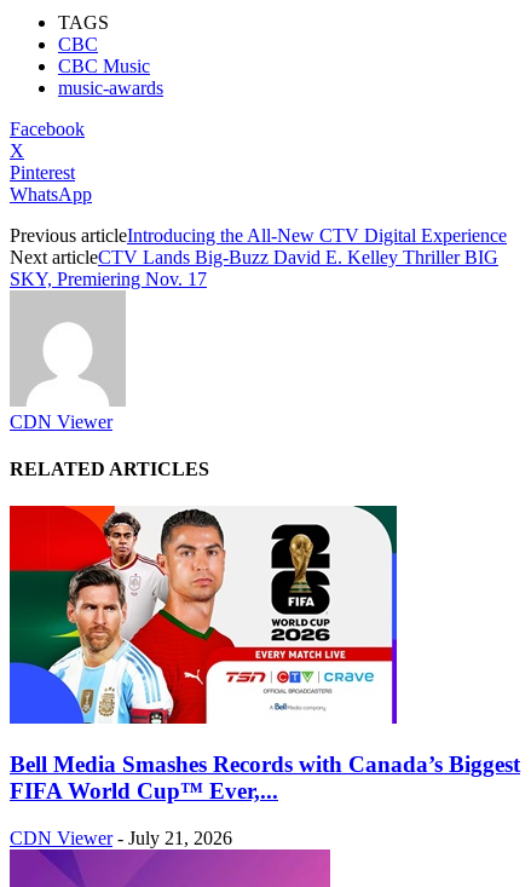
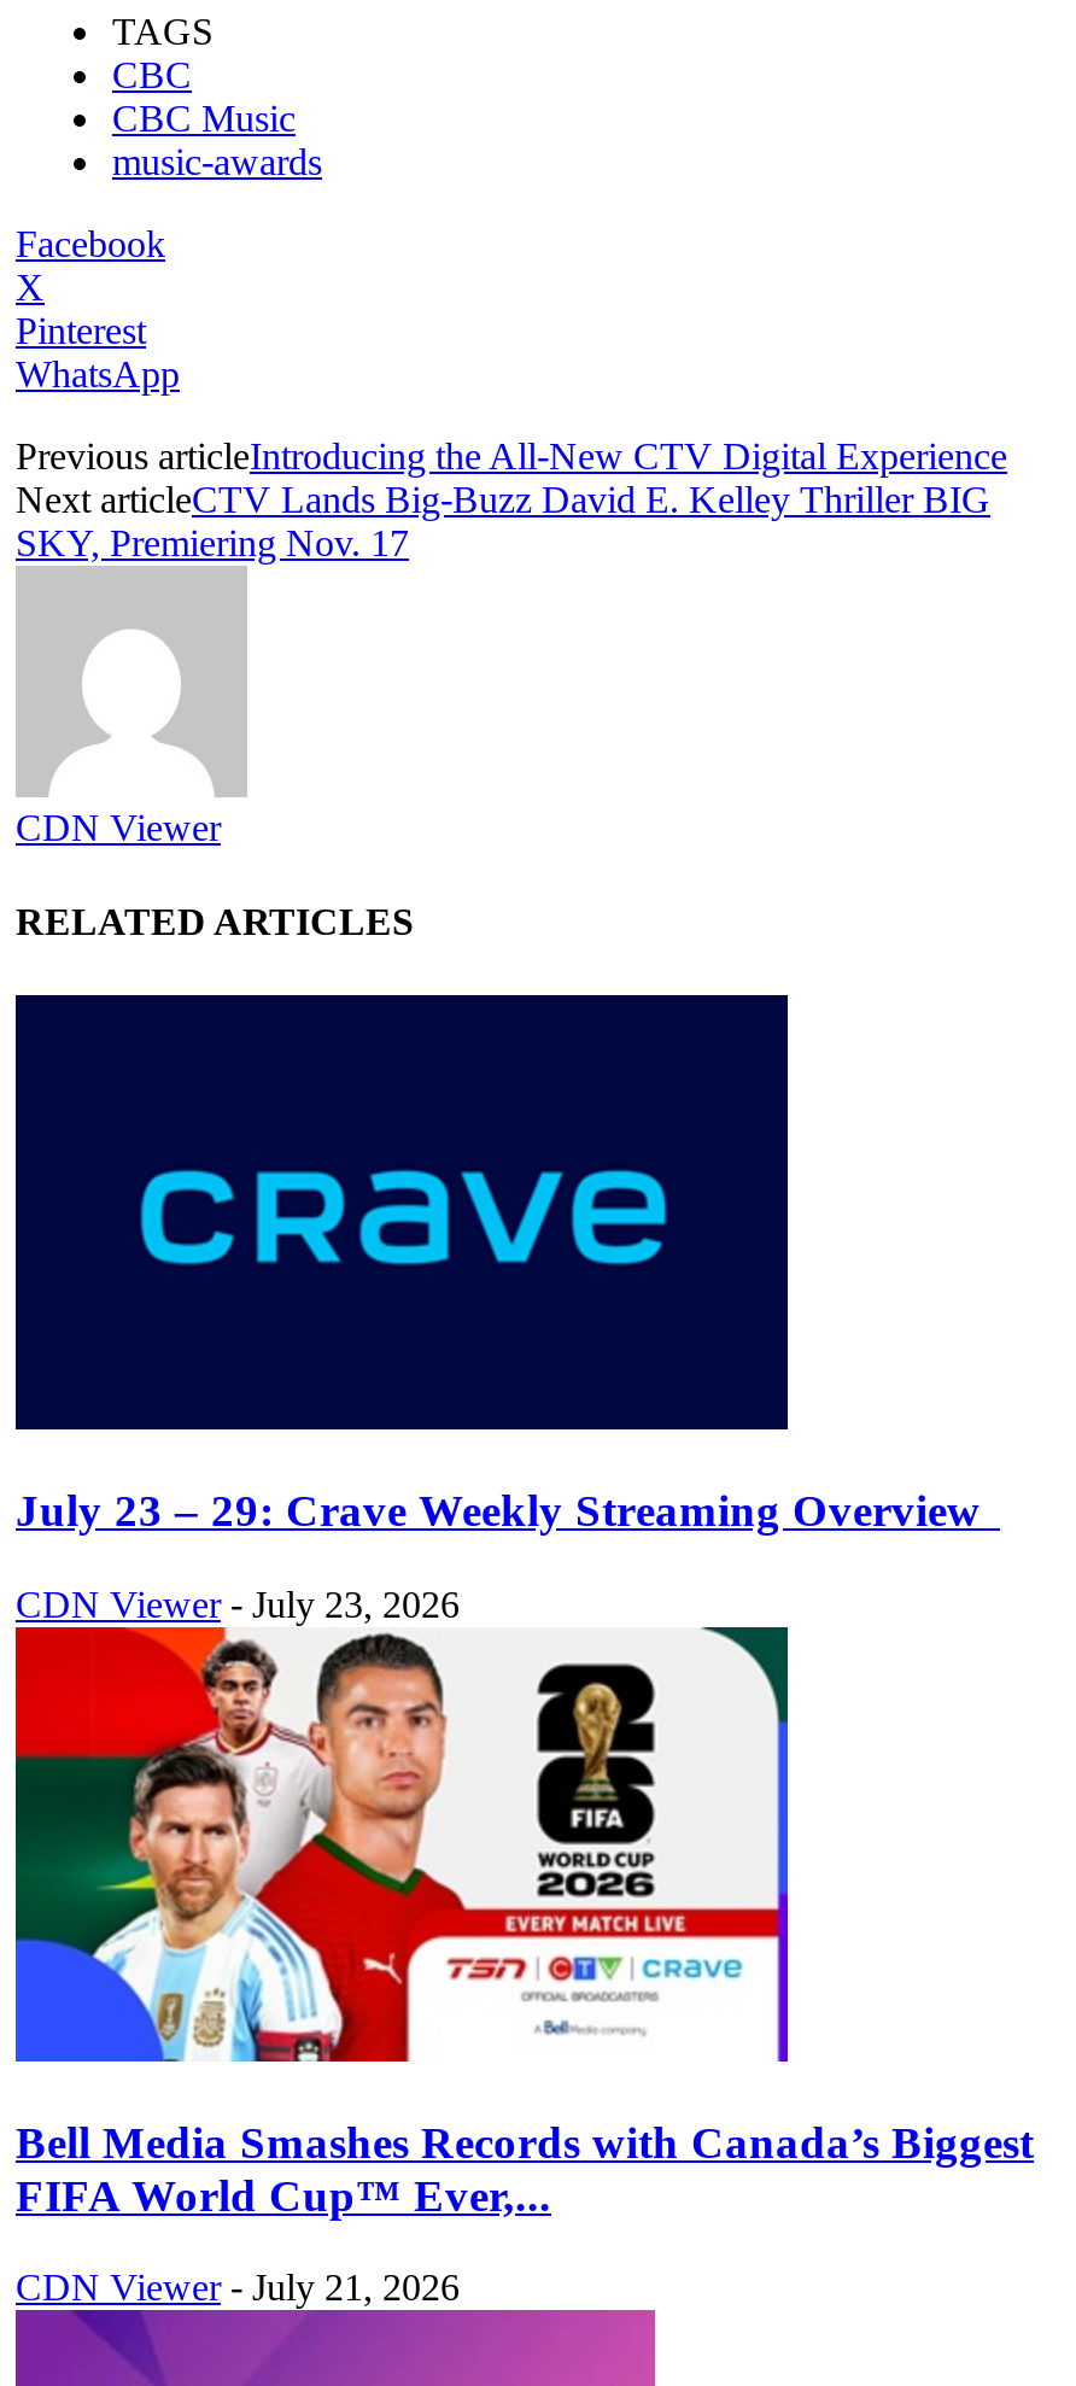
+ [image]
+ July 23 – 29: Crave Weekly Streaming Overview
+ CDN Viewer - July 23, 2026
